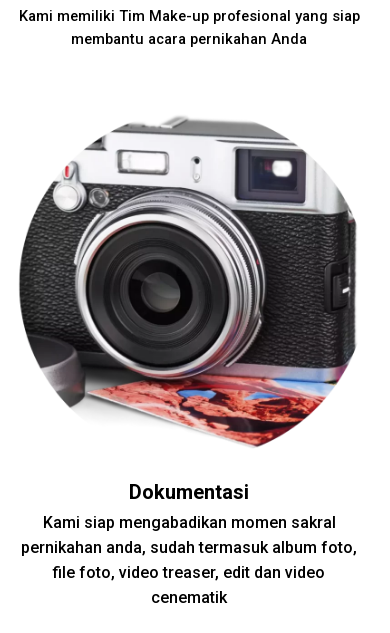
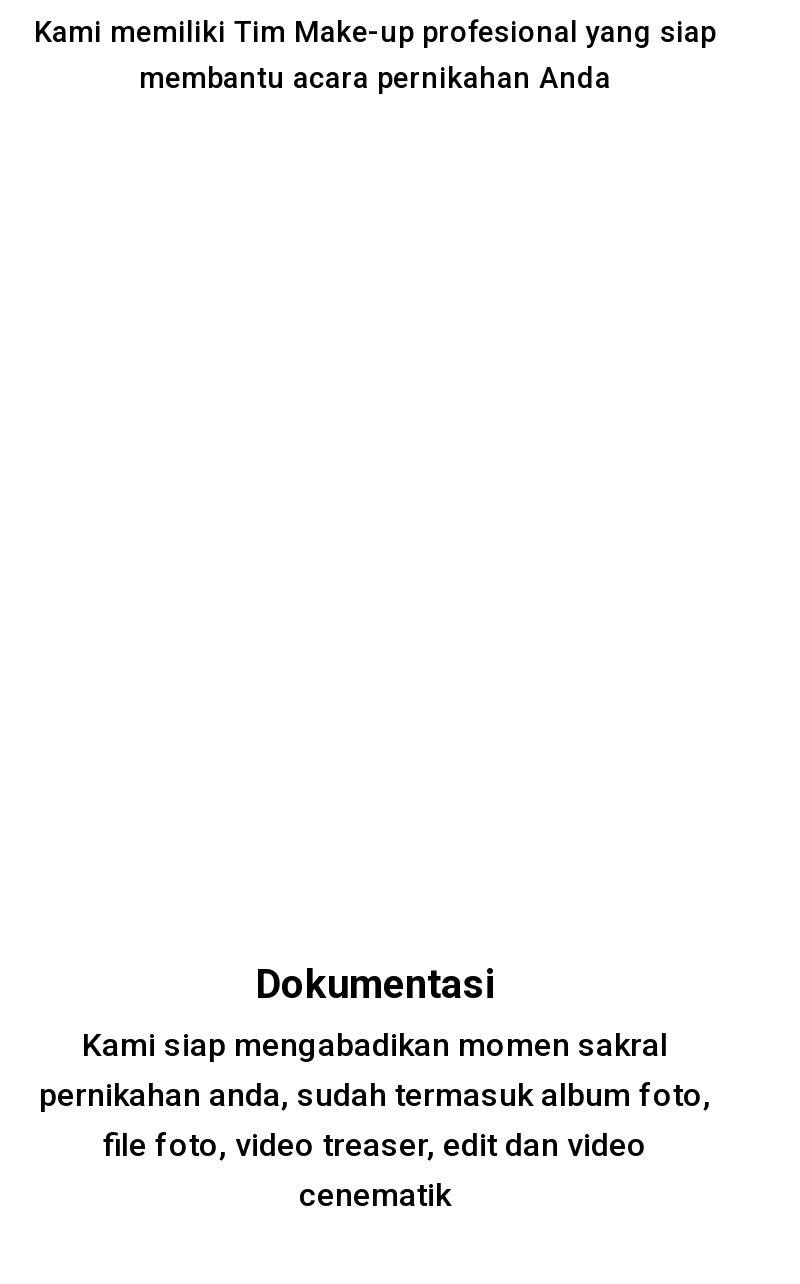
- [image]
